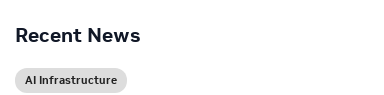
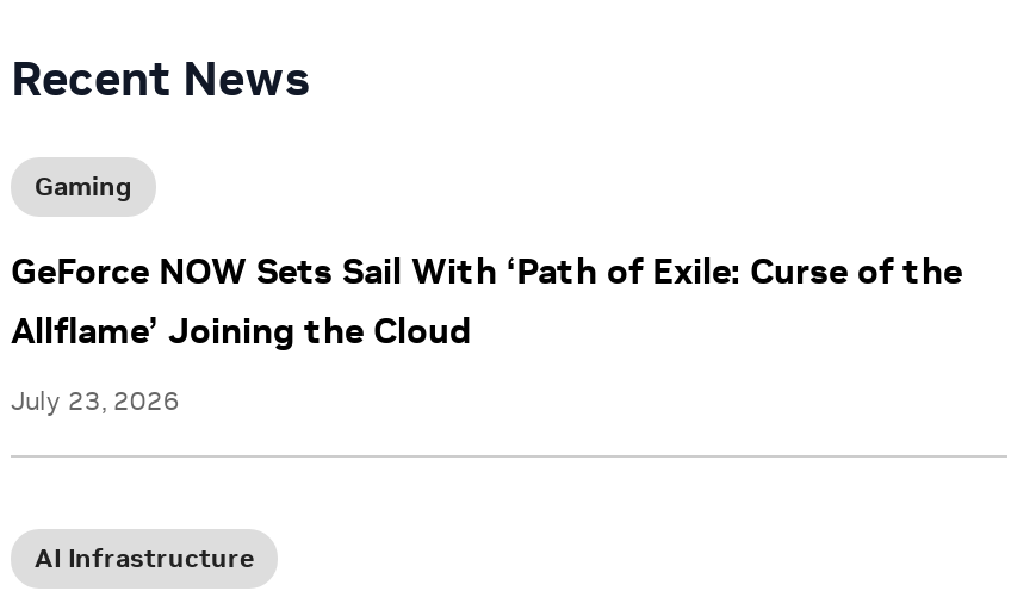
+ Gaming
+ GeForce NOW Sets Sail With ‘Path of Exile: Curse of the
+ Allflame’ Joining the Cloud
+ July 23, 2026
